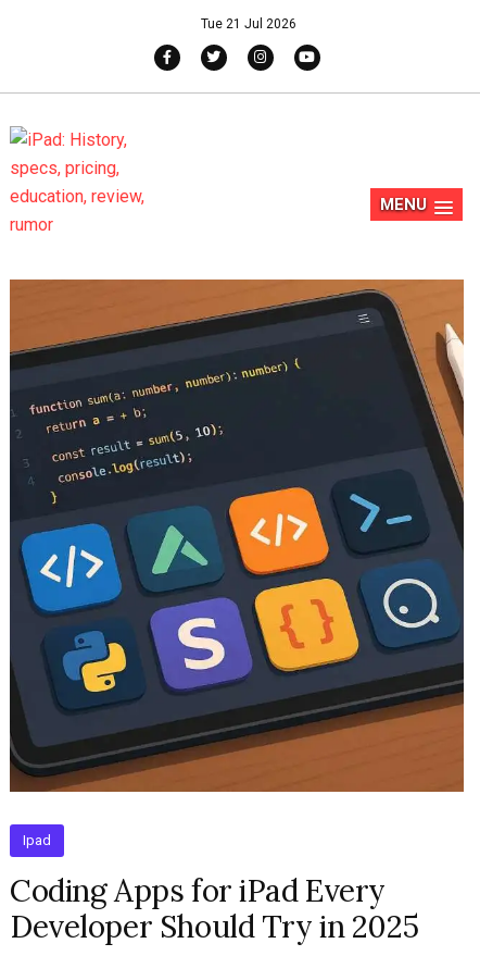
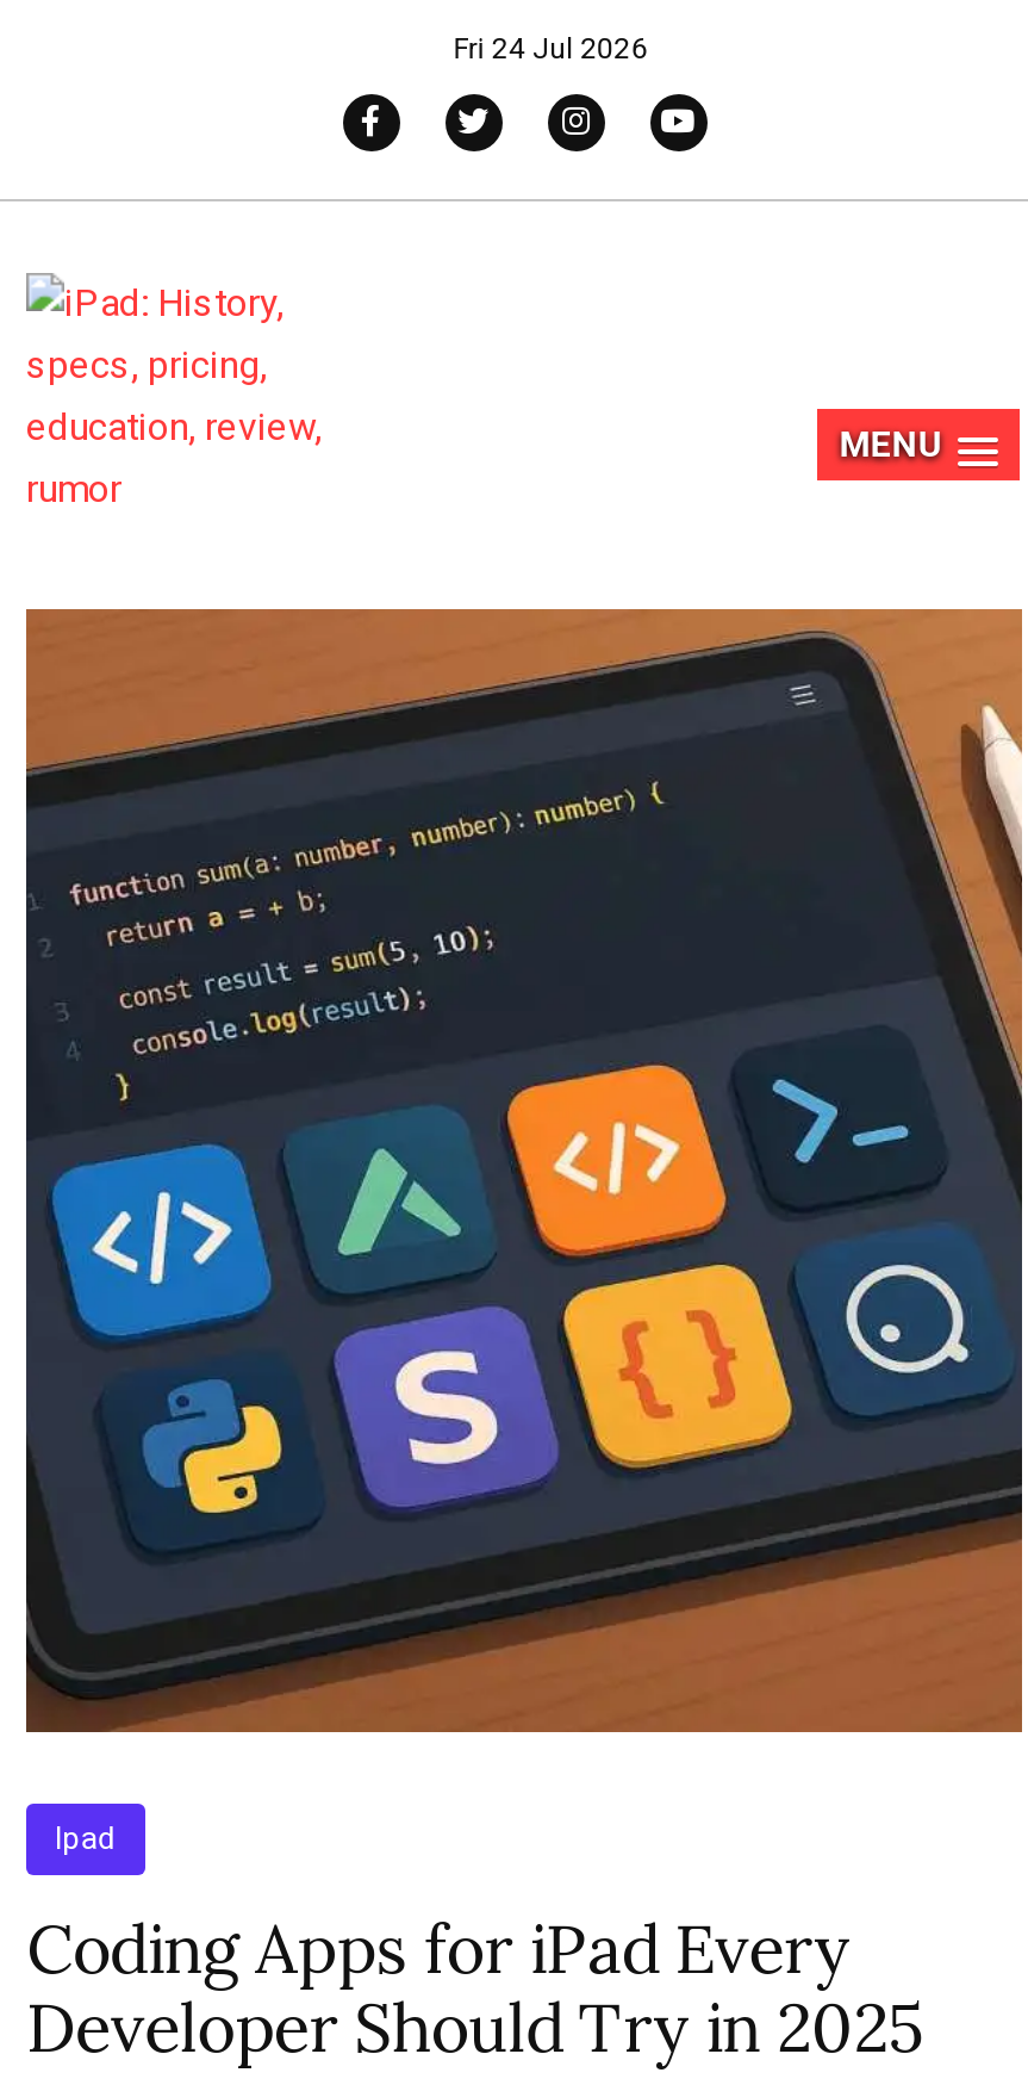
- Tue 21 Jul 2026
+ Fri 24 Jul 2026
